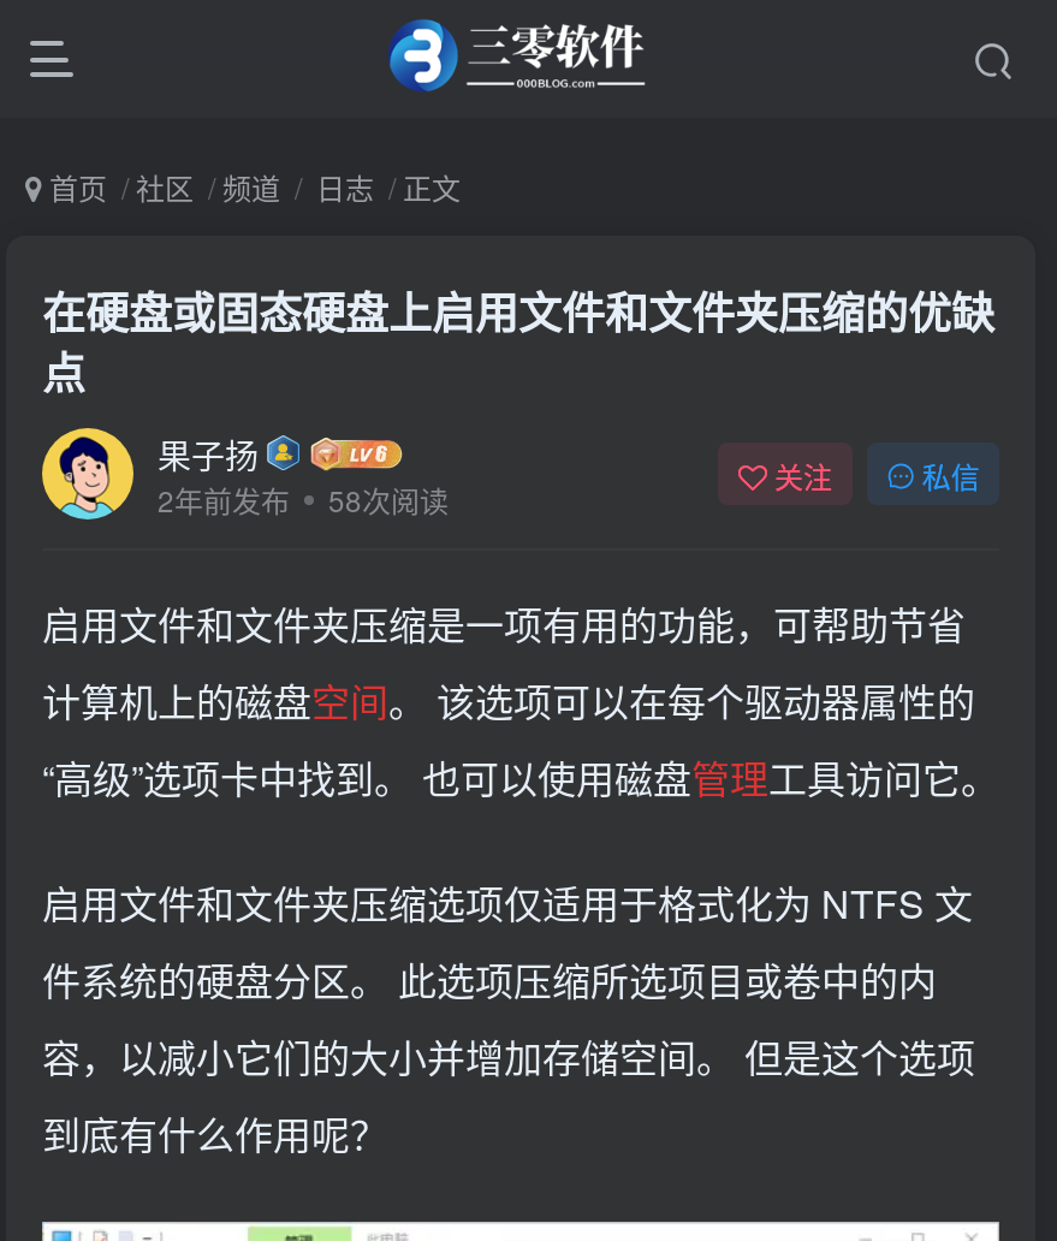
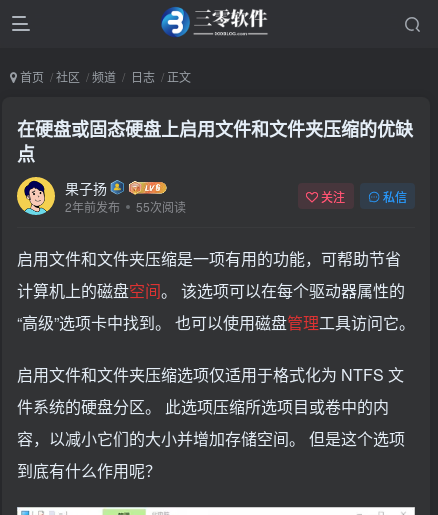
- 2年前发布 58次阅读
+ 2年前发布 55次阅读
